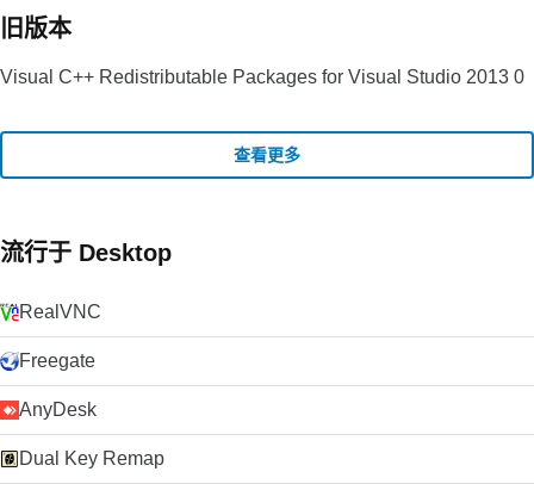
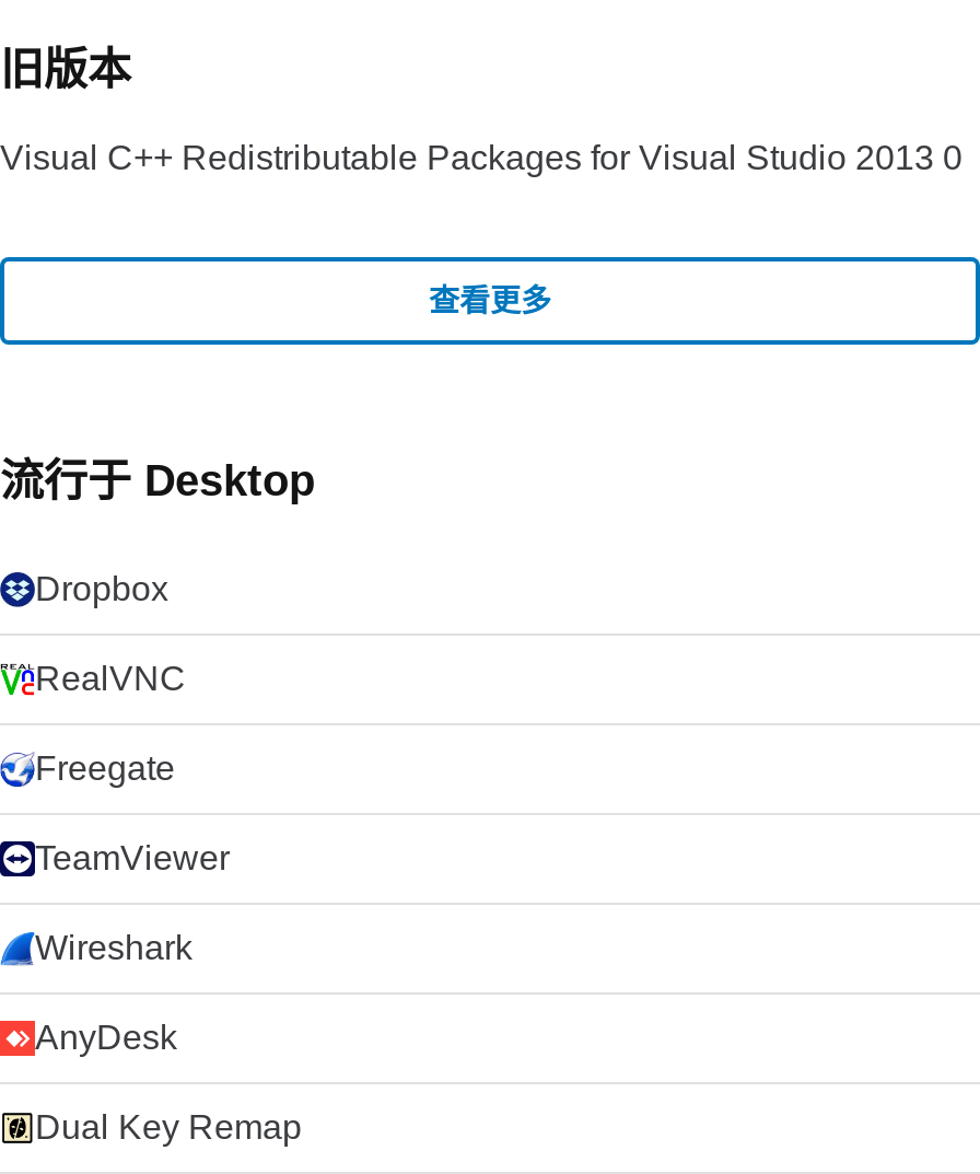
+ Dropbox

+ TeamViewer
+ Wireshark
